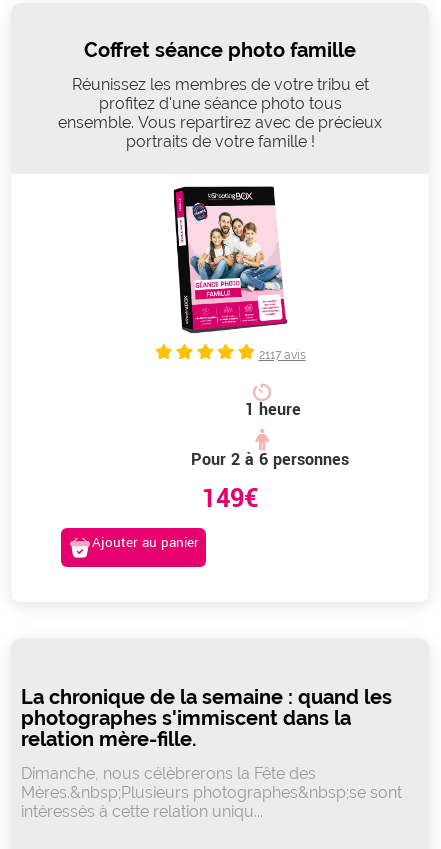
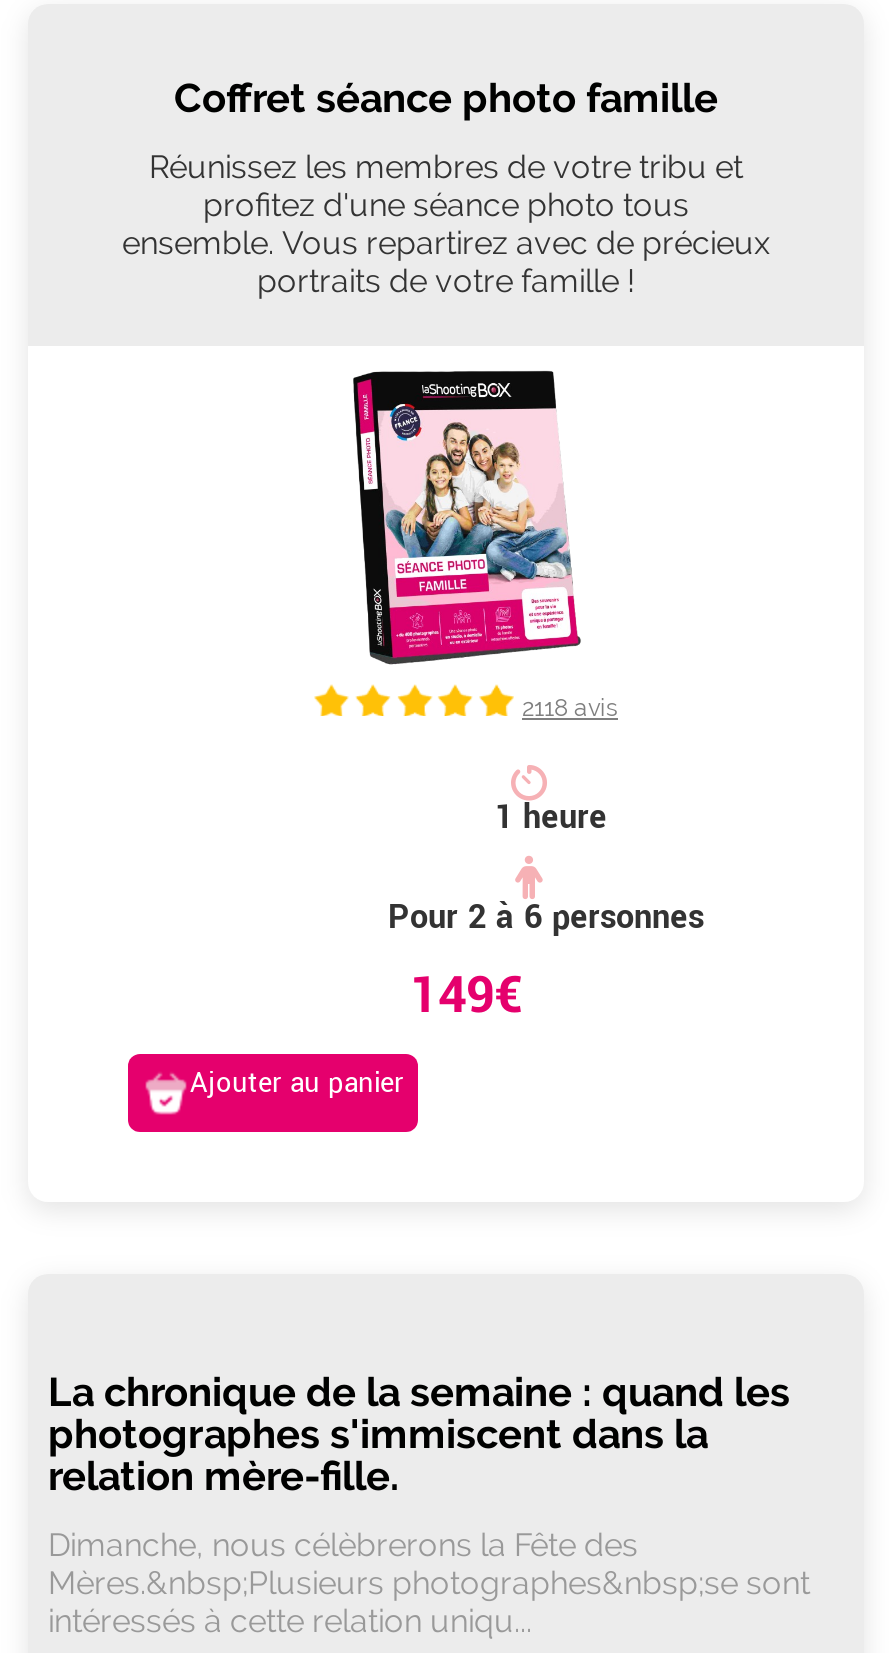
- 2117 avis
+ 2118 avis
